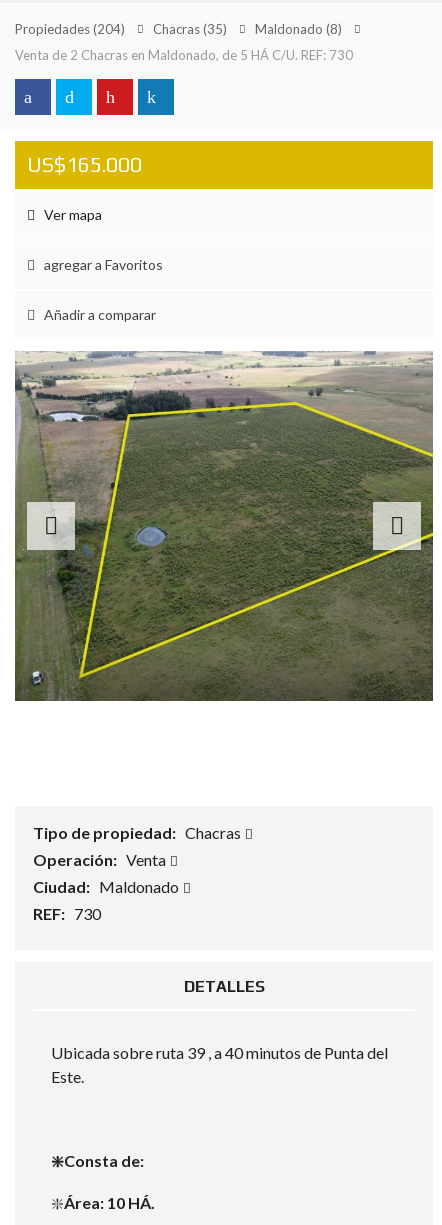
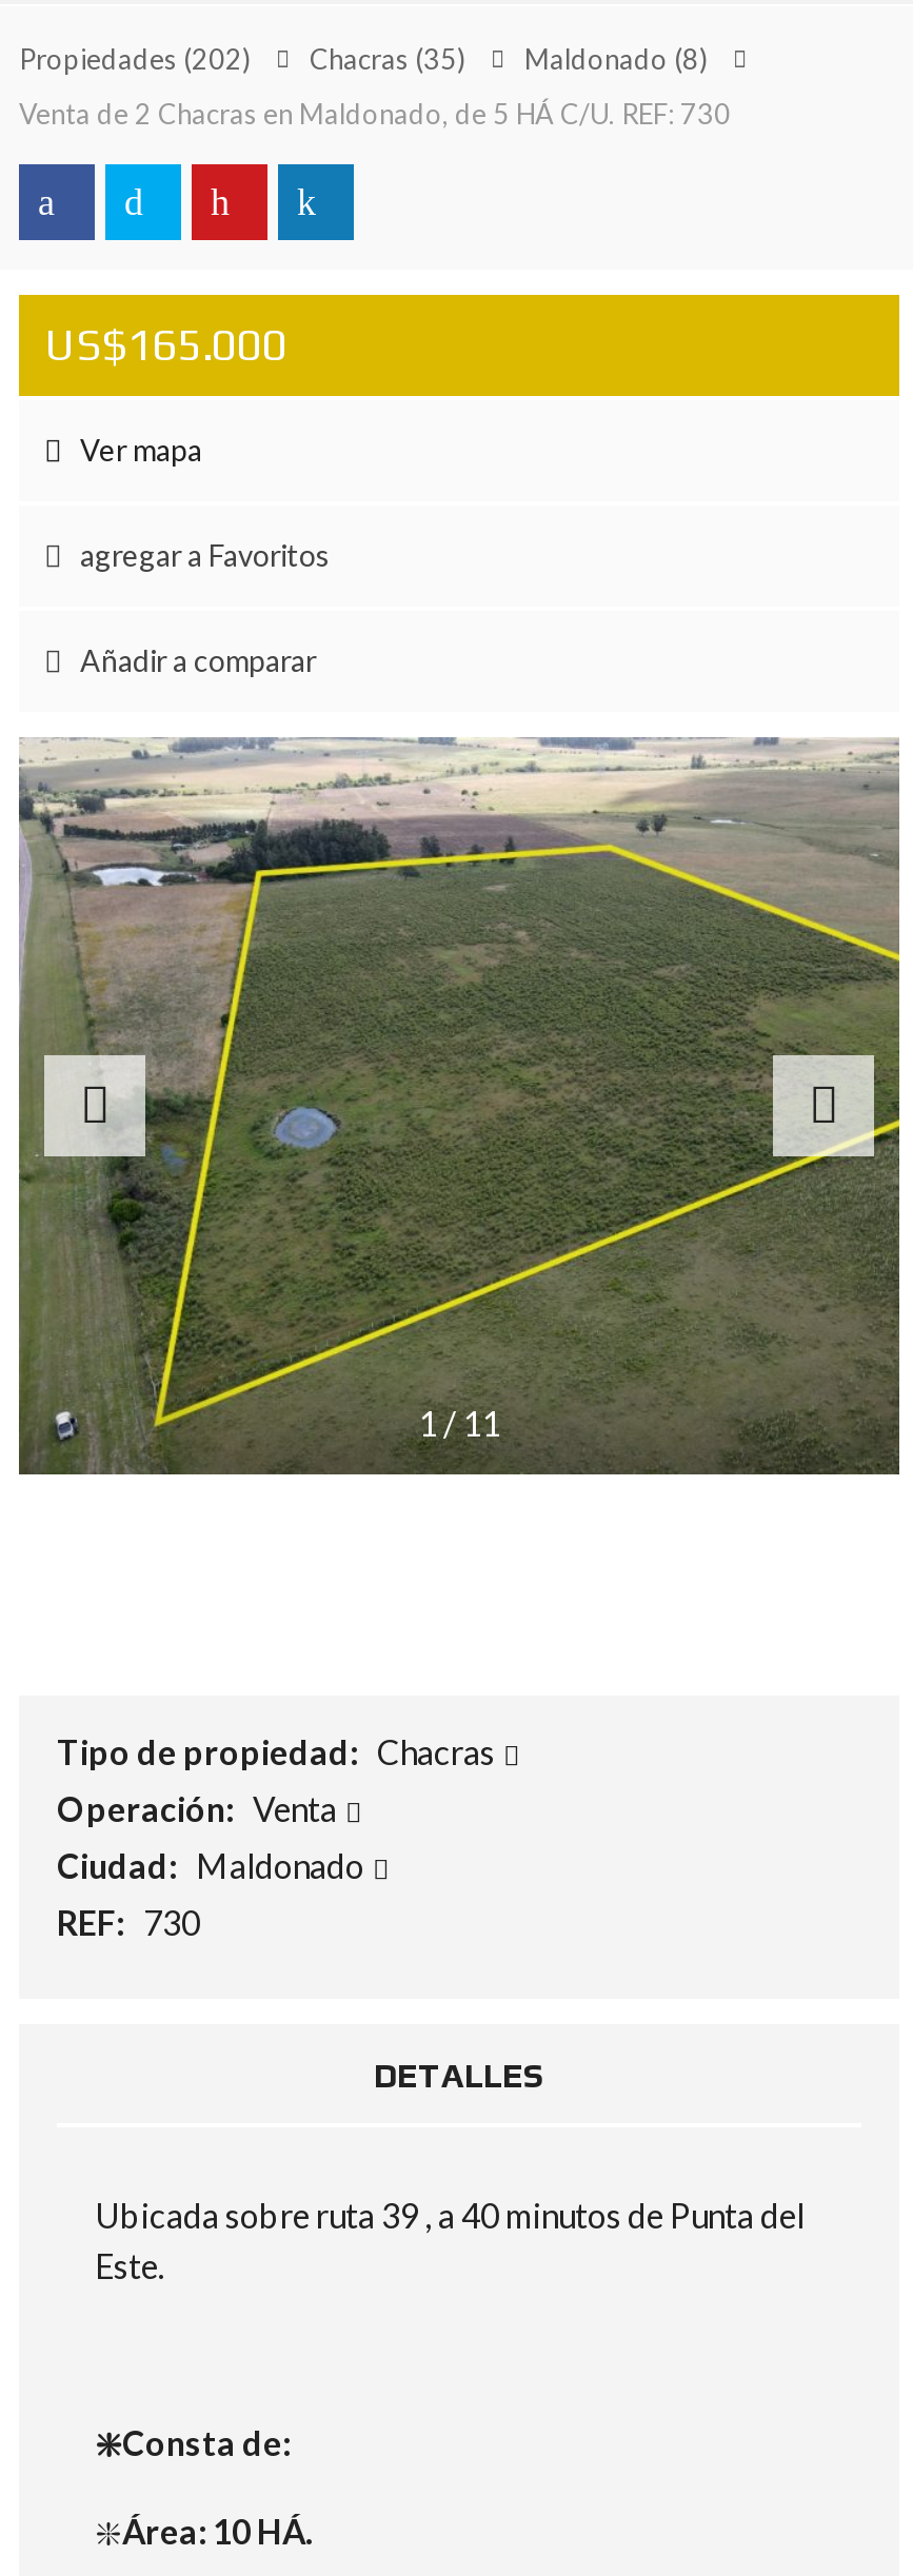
- Propiedades (204) Chacras (35) Maldonado (8)
+ Propiedades (202) Chacras (35) Maldonado (8)

+ 1 / 11
